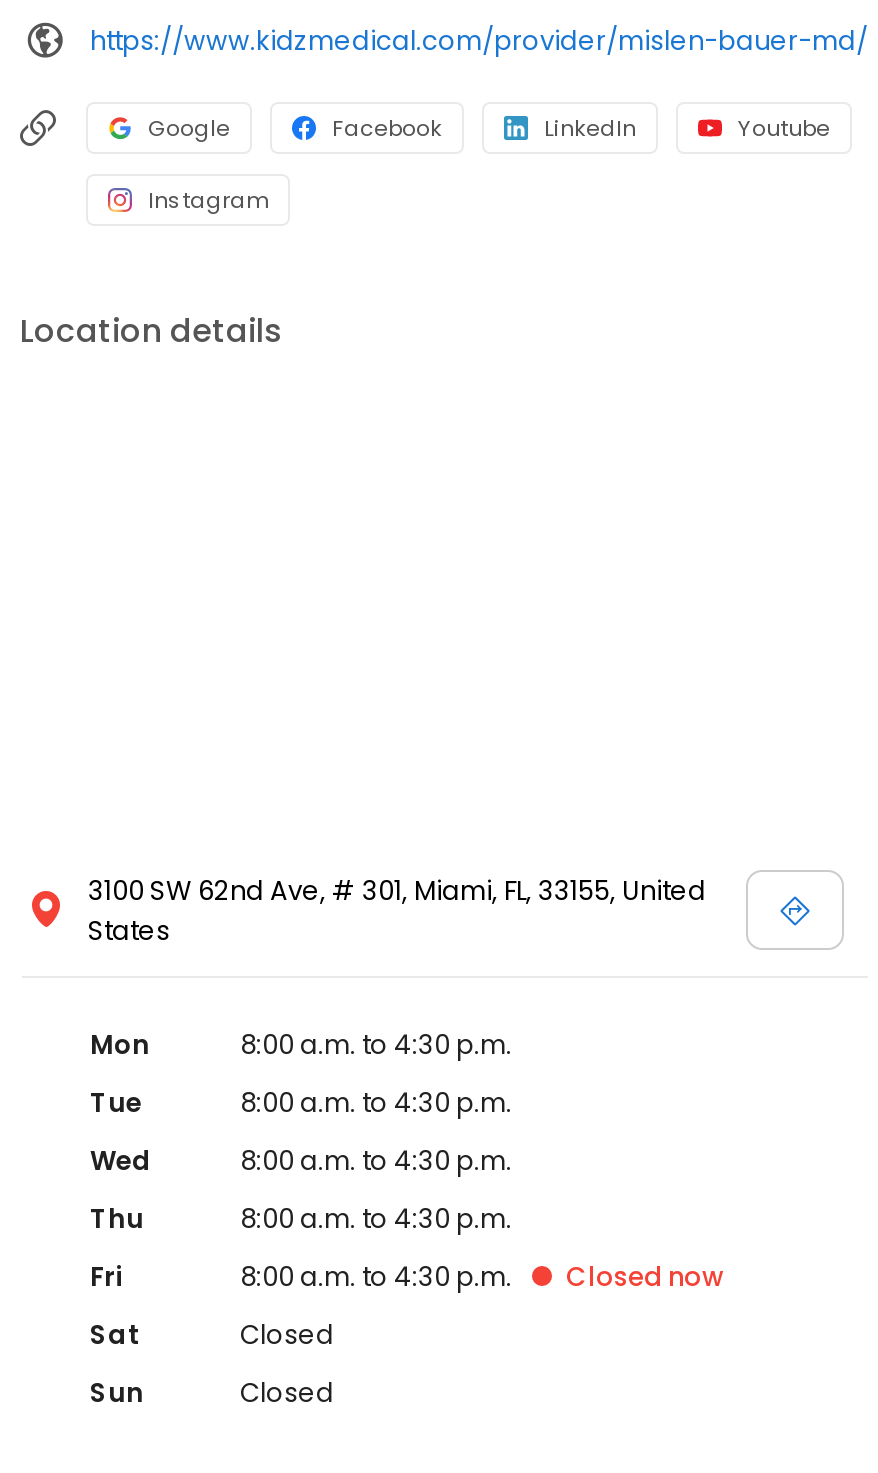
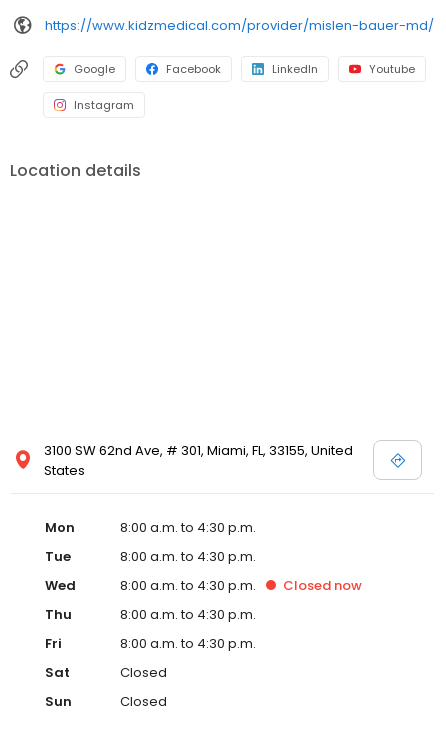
moved up: Closed now
